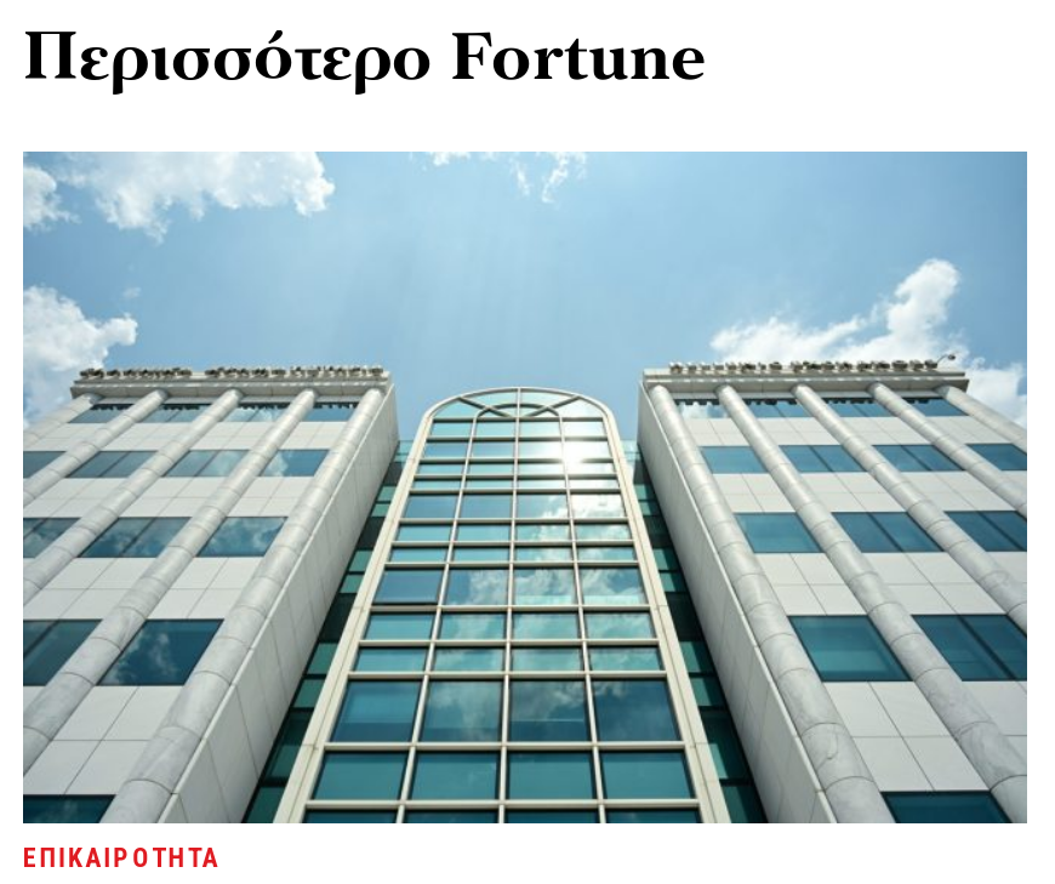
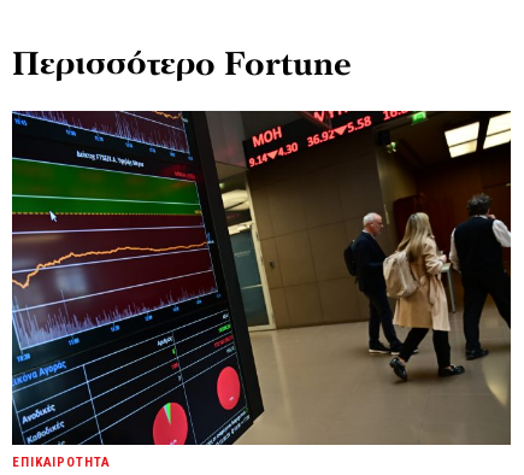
- [image]
+ [image]
